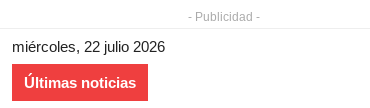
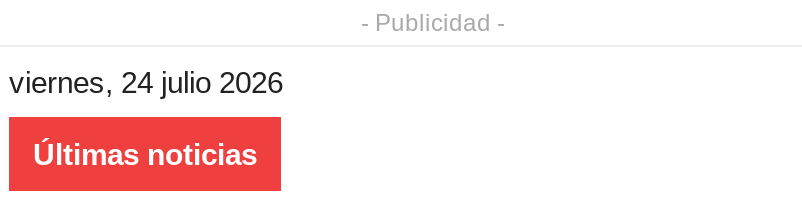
- miércoles, 22 julio 2026
+ viernes, 24 julio 2026
